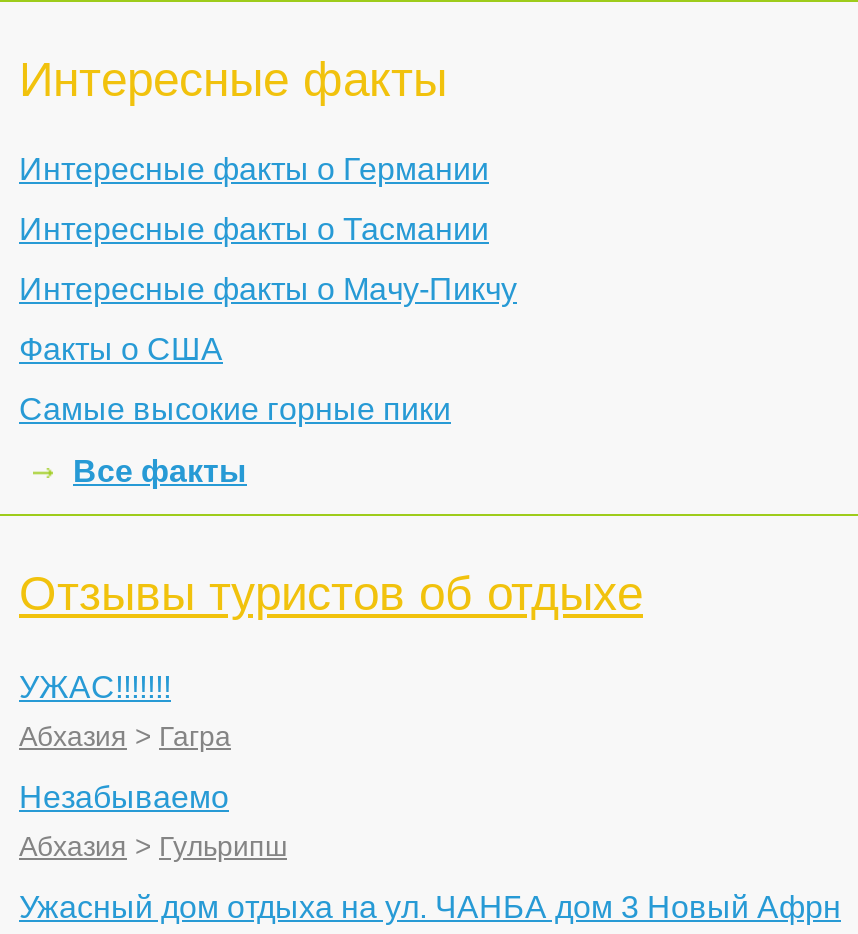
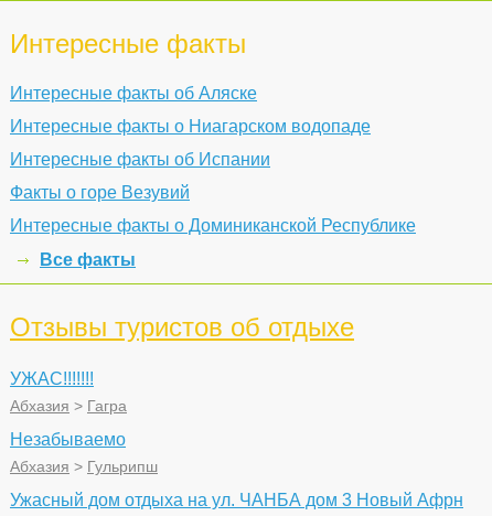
- Интересные факты о Германии
+ Интересные факты об Аляске

- Интересные факты о Тасмании
+ Интересные факты о Ниагарском водопаде

- Интересные факты о Мачу-Пикчу
+ Интересные факты об Испании

- Факты о США
+ Факты о горе Везувий

- Самые высокие горные пики
+ Интересные факты о Доминиканской Республике
